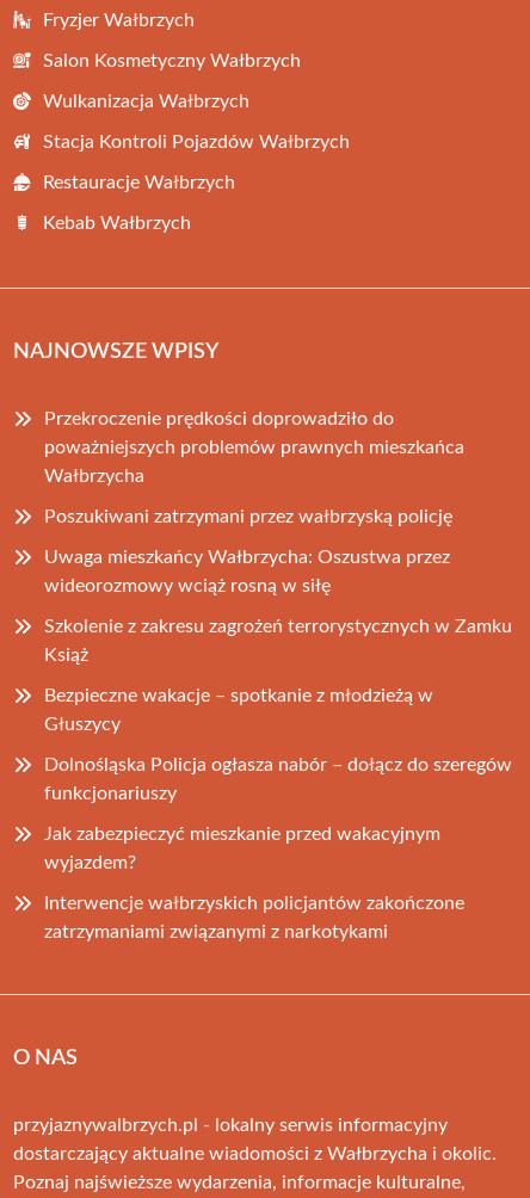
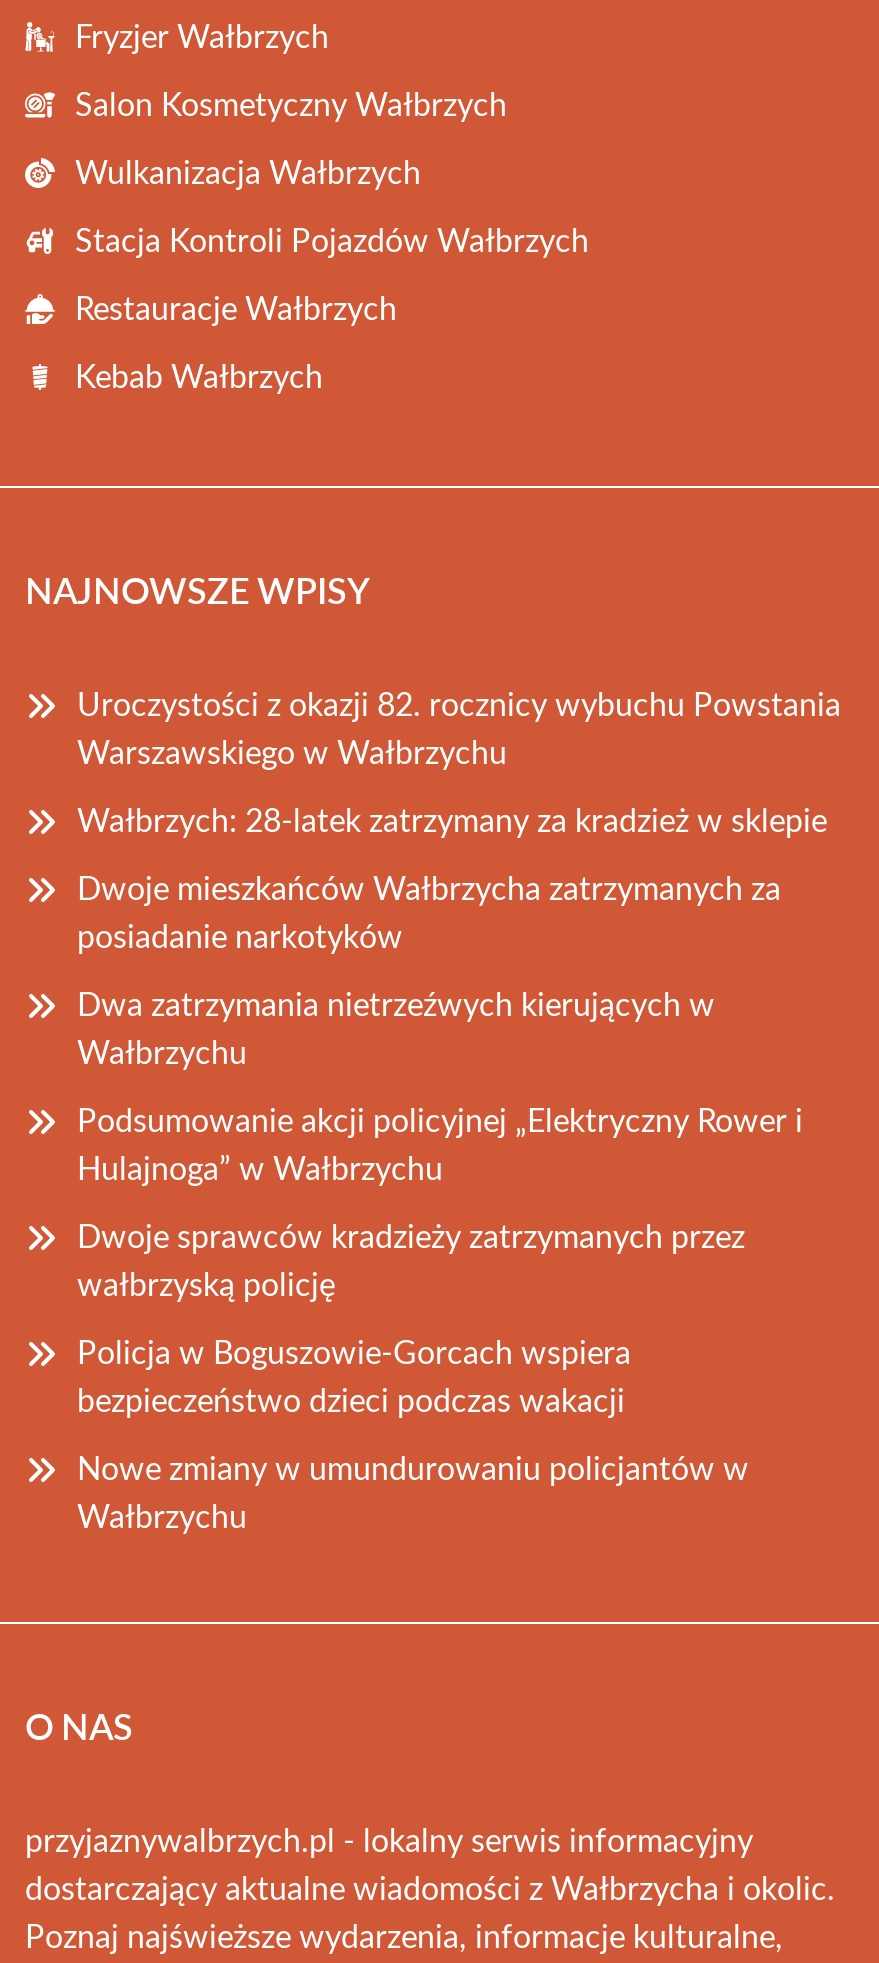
- Przekroczenie prędkości doprowadziło do
- poważniejszych problemów prawnych mieszkańca
- Wałbrzycha
- Poszukiwani zatrzymani przez wałbrzyską policję
- Uwaga mieszkańcy Wałbrzycha: Oszustwa przez
- wideorozmowy wciąż rosną w siłę
- Szkolenie z zakresu zagrożeń terrorystycznych w Zamku
- Książ
- Bezpieczne wakacje – spotkanie z młodzieżą w
- Głuszycy
- Dolnośląska Policja ogłasza nabór – dołącz do szeregów
- funkcjonariuszy
- Jak zabezpieczyć mieszkanie przed wakacyjnym
- wyjazdem?
- Interwencje wałbrzyskich policjantów zakończone
- zatrzymaniami związanymi z narkotykami
+ Uroczystości z okazji 82. rocznicy wybuchu Powstania
+ Warszawskiego w Wałbrzychu
+ Wałbrzych: 28-latek zatrzymany za kradzież w sklepie
+ Dwoje mieszkańców Wałbrzycha zatrzymanych za
+ posiadanie narkotyków
+ Dwa zatrzymania nietrzeźwych kierujących w
+ Wałbrzychu
+ Podsumowanie akcji policyjnej „Elektryczny Rower i
+ Hulajnoga” w Wałbrzychu
+ Dwoje sprawców kradzieży zatrzymanych przez
+ wałbrzyską policję
+ Policja w Boguszowie-Gorcach wspiera
+ bezpieczeństwo dzieci podczas wakacji
+ Nowe zmiany w umundurowaniu policjantów w
+ Wałbrzychu
